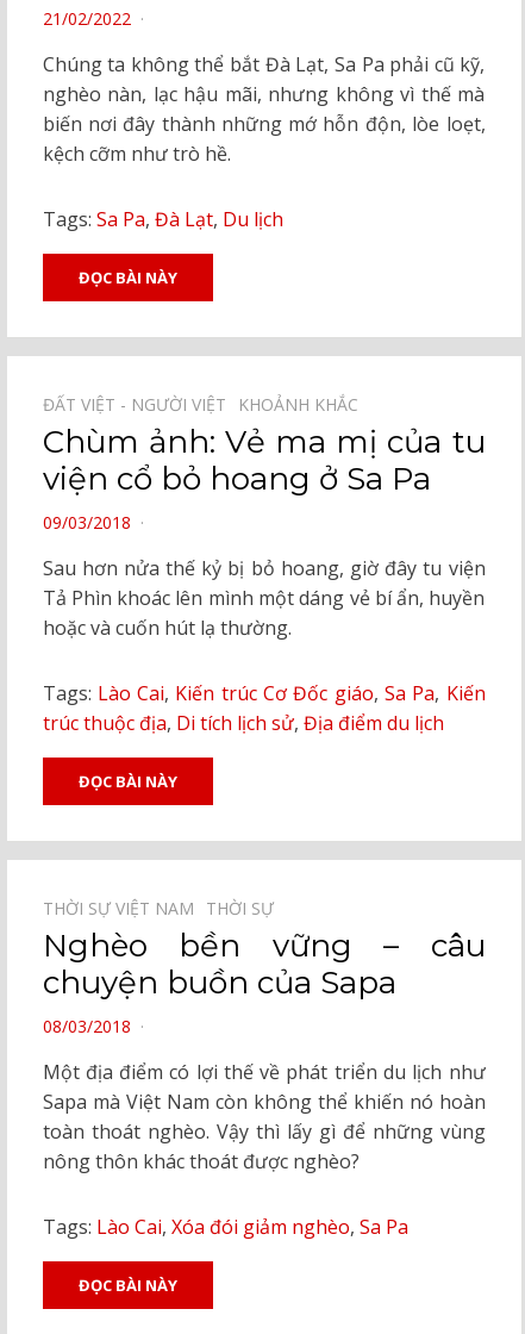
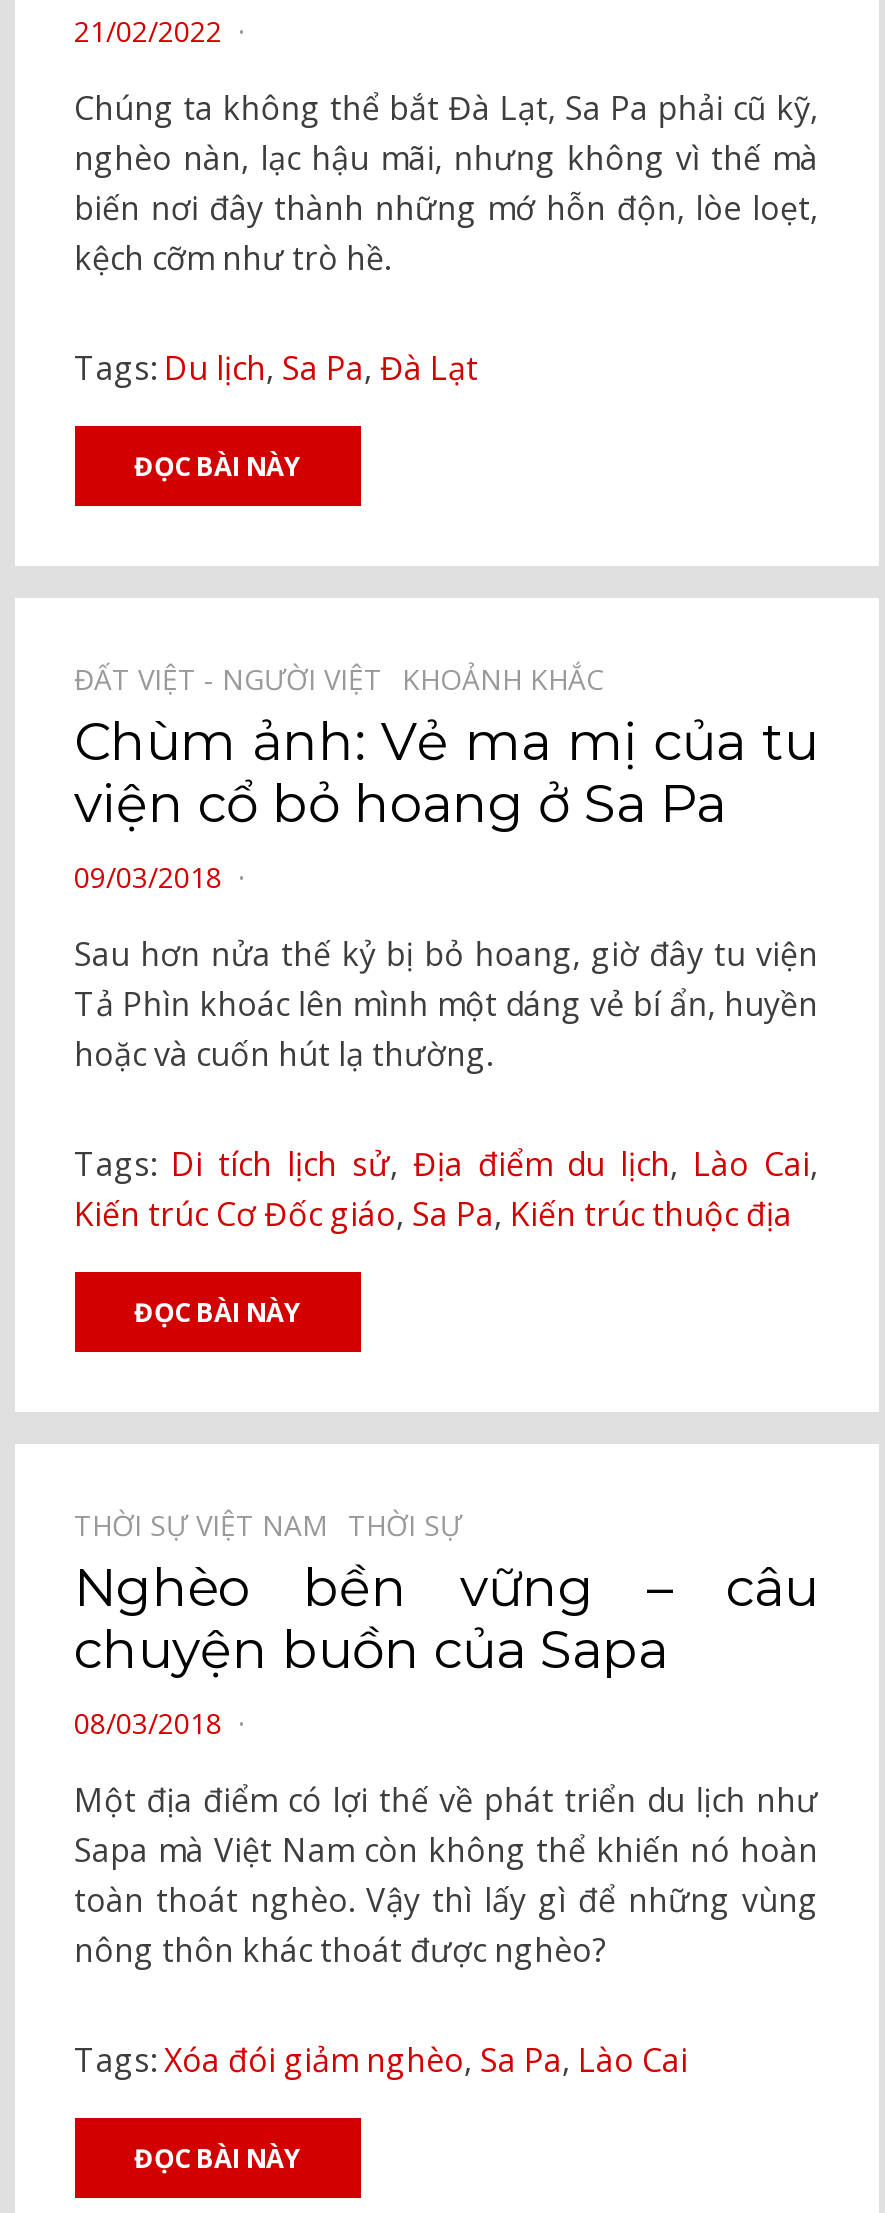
- Tags: Sa Pa, Đà Lạt, Du lịch
+ Tags: Du lịch, Sa Pa, Đà Lạt

- Tags: Lào Cai, Kiến trúc Cơ Đốc giáo, Sa Pa, Kiến
- trúc thuộc địa, Di tích lịch sử, Địa điểm du lịch
+ Tags: Di tích lịch sử, Địa điểm du lịch, Lào Cai,
+ Kiến trúc Cơ Đốc giáo, Sa Pa, Kiến trúc thuộc địa

- Tags: Lào Cai, Xóa đói giảm nghèo, Sa Pa
+ Tags: Xóa đói giảm nghèo, Sa Pa, Lào Cai
